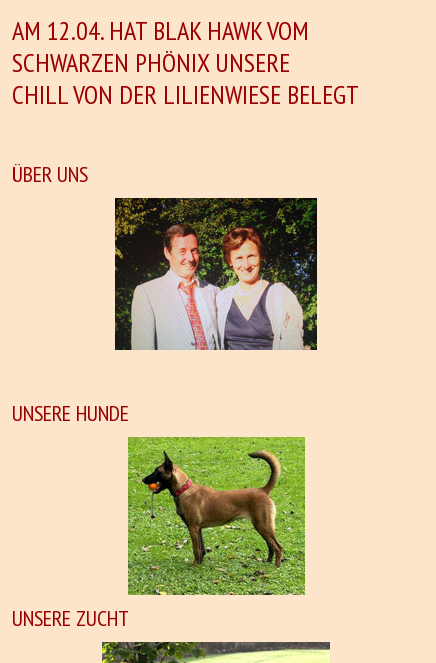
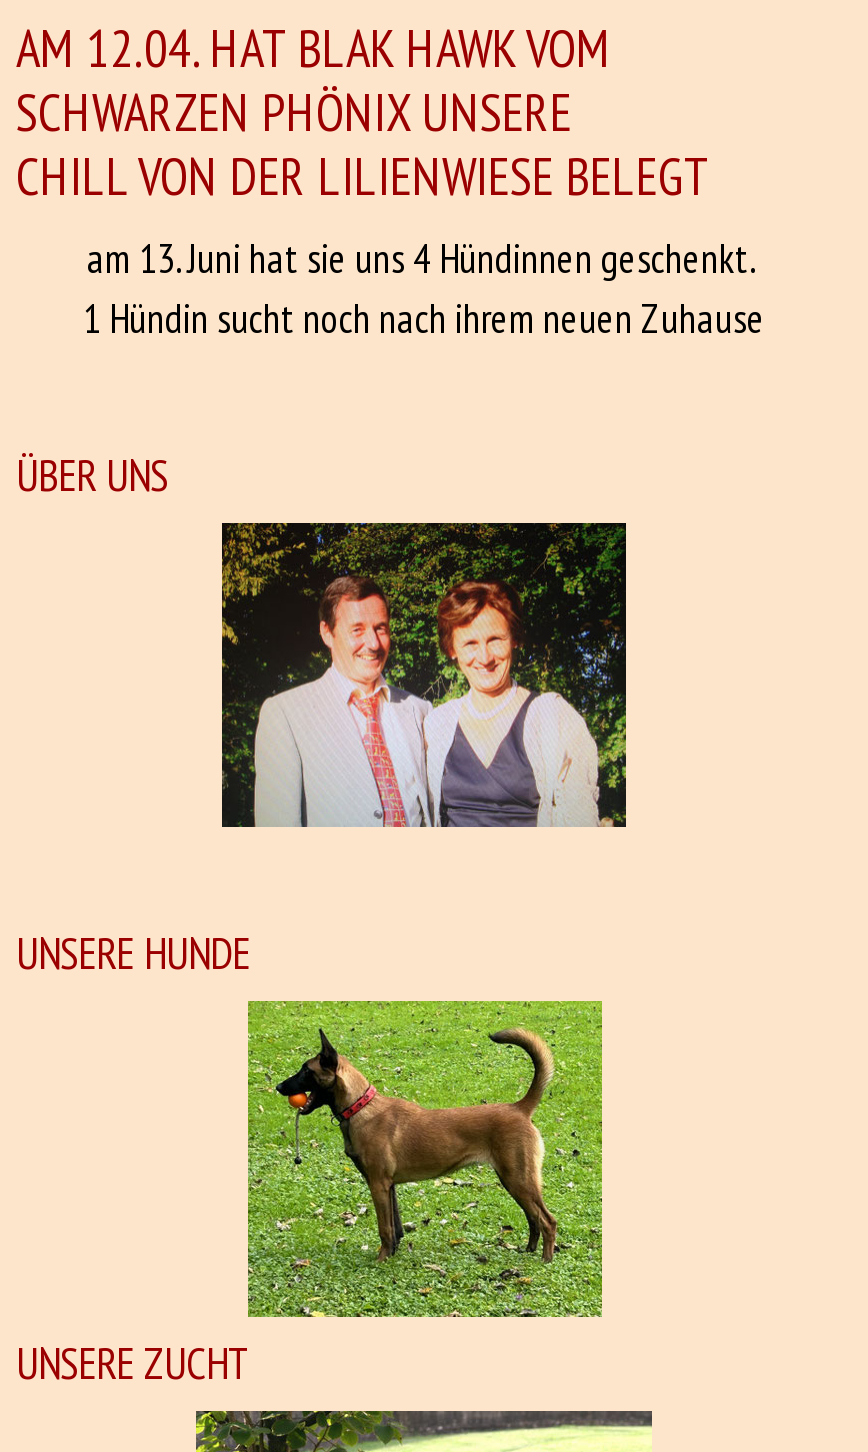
+ am 13. Juni hat sie uns 4 Hündinnen geschenkt.
+ 1 Hündin sucht noch nach ihrem neuen Zuhause
